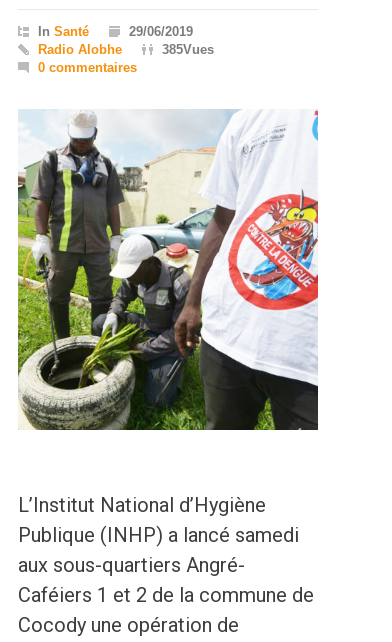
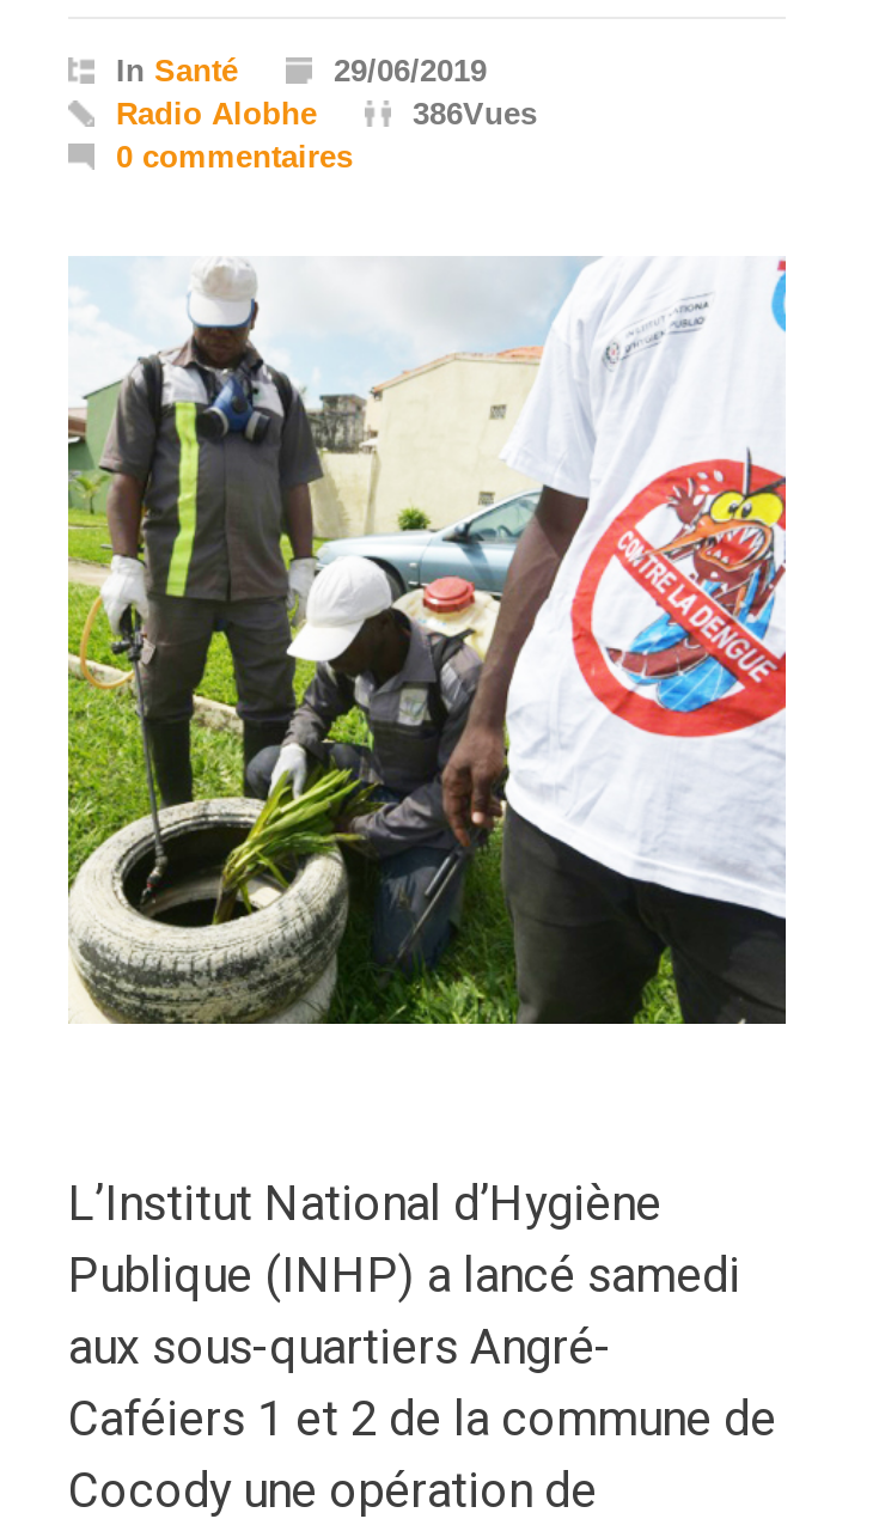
- 385Vues
+ 386Vues
